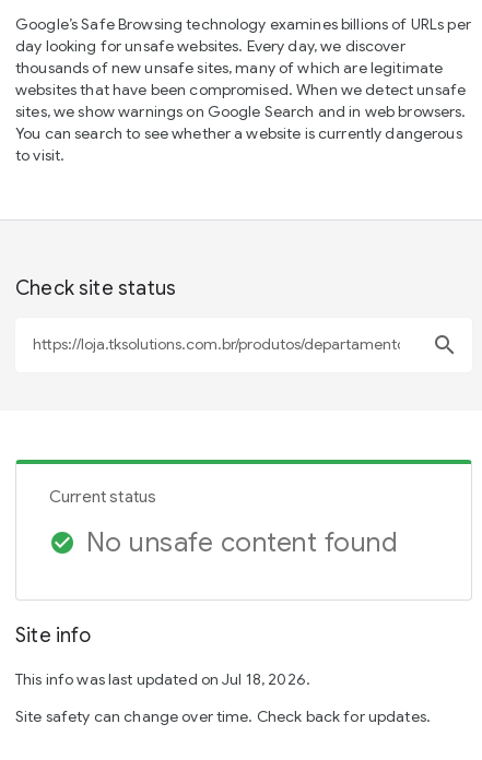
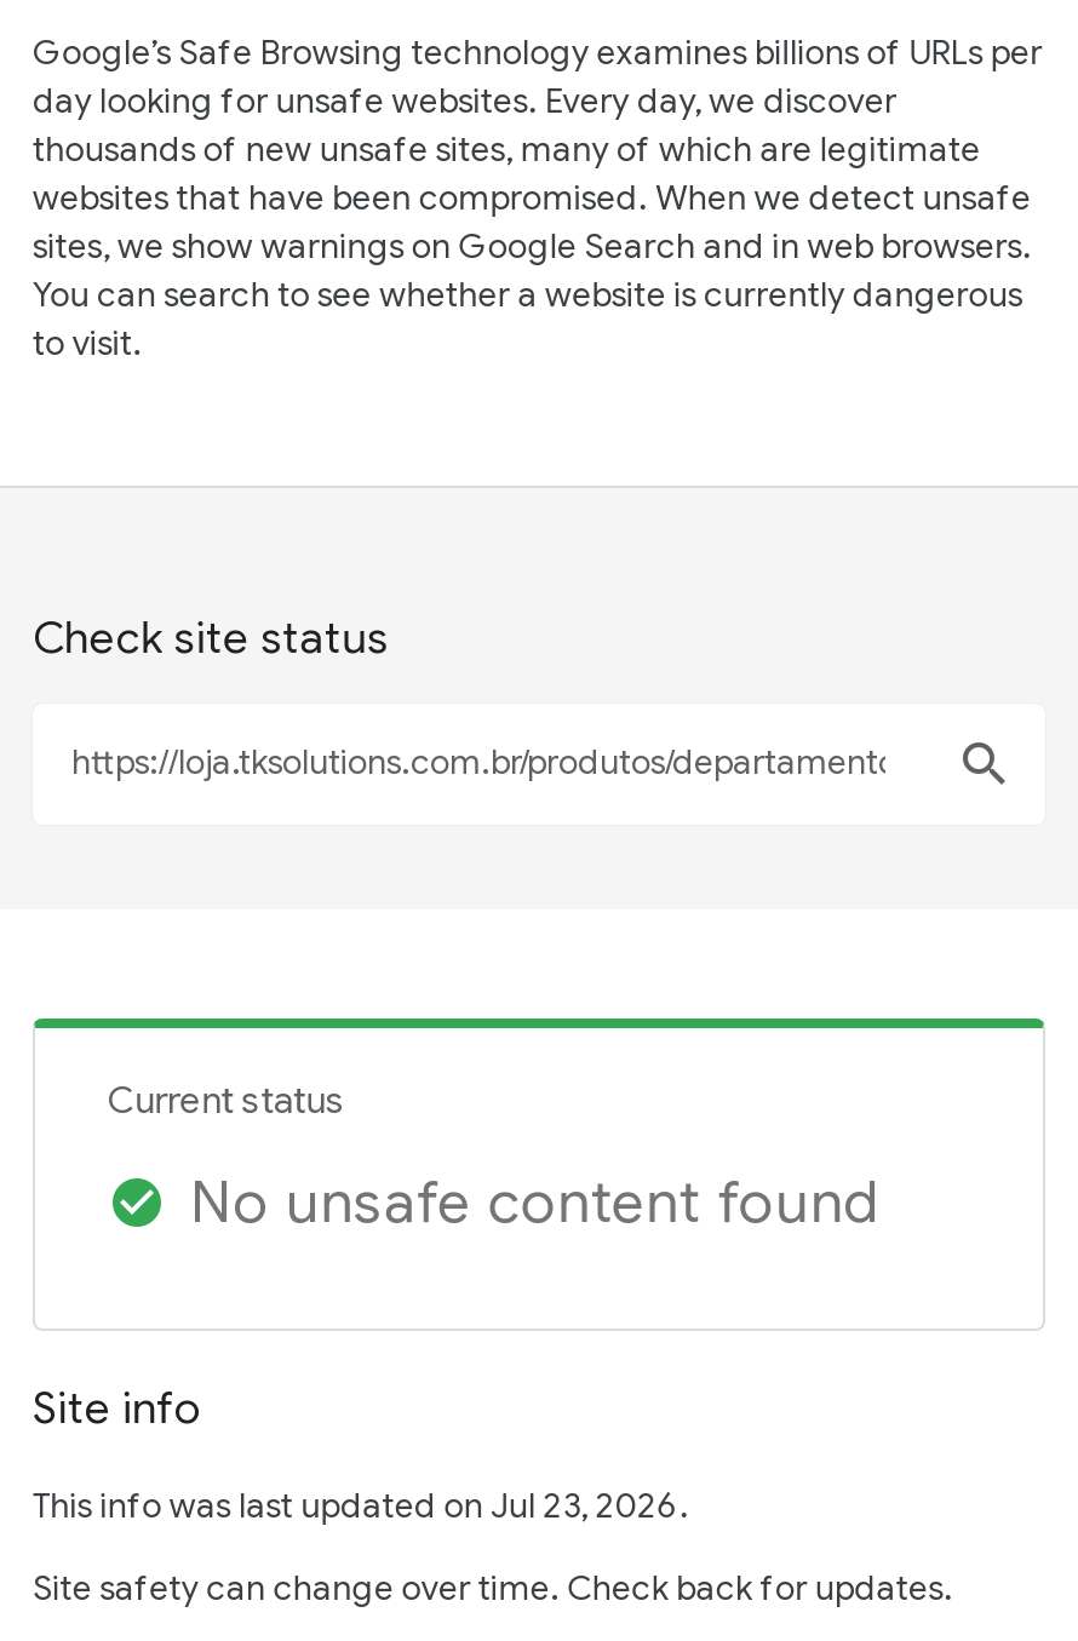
- This info was last updated on Jul 18, 2026.
+ This info was last updated on Jul 23, 2026.
